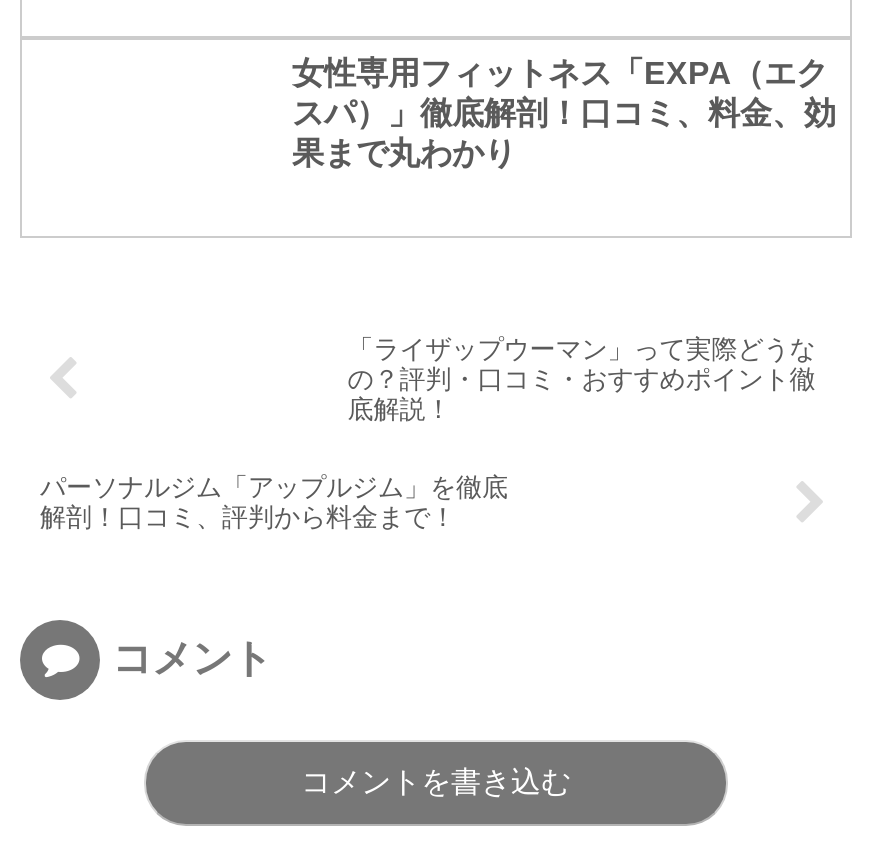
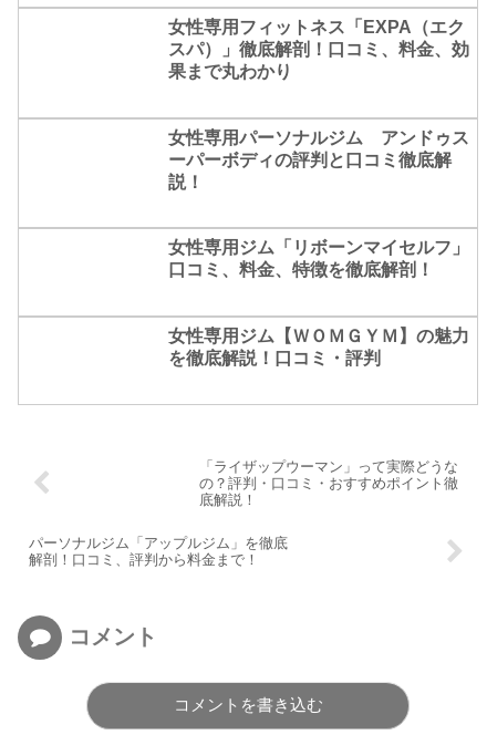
+ 女性専用パーソナルジム アンドゥス
+ ーパーボディの評判と口コミ徹底解
+ 説！

+ 女性専用ジム「リボーンマイセルフ」
+ 口コミ、料金、特徴を徹底解剖！

+ 女性専用ジム【ＷＯＭＧＹＭ】の魅力
+ を徹底解説！口コミ・評判
